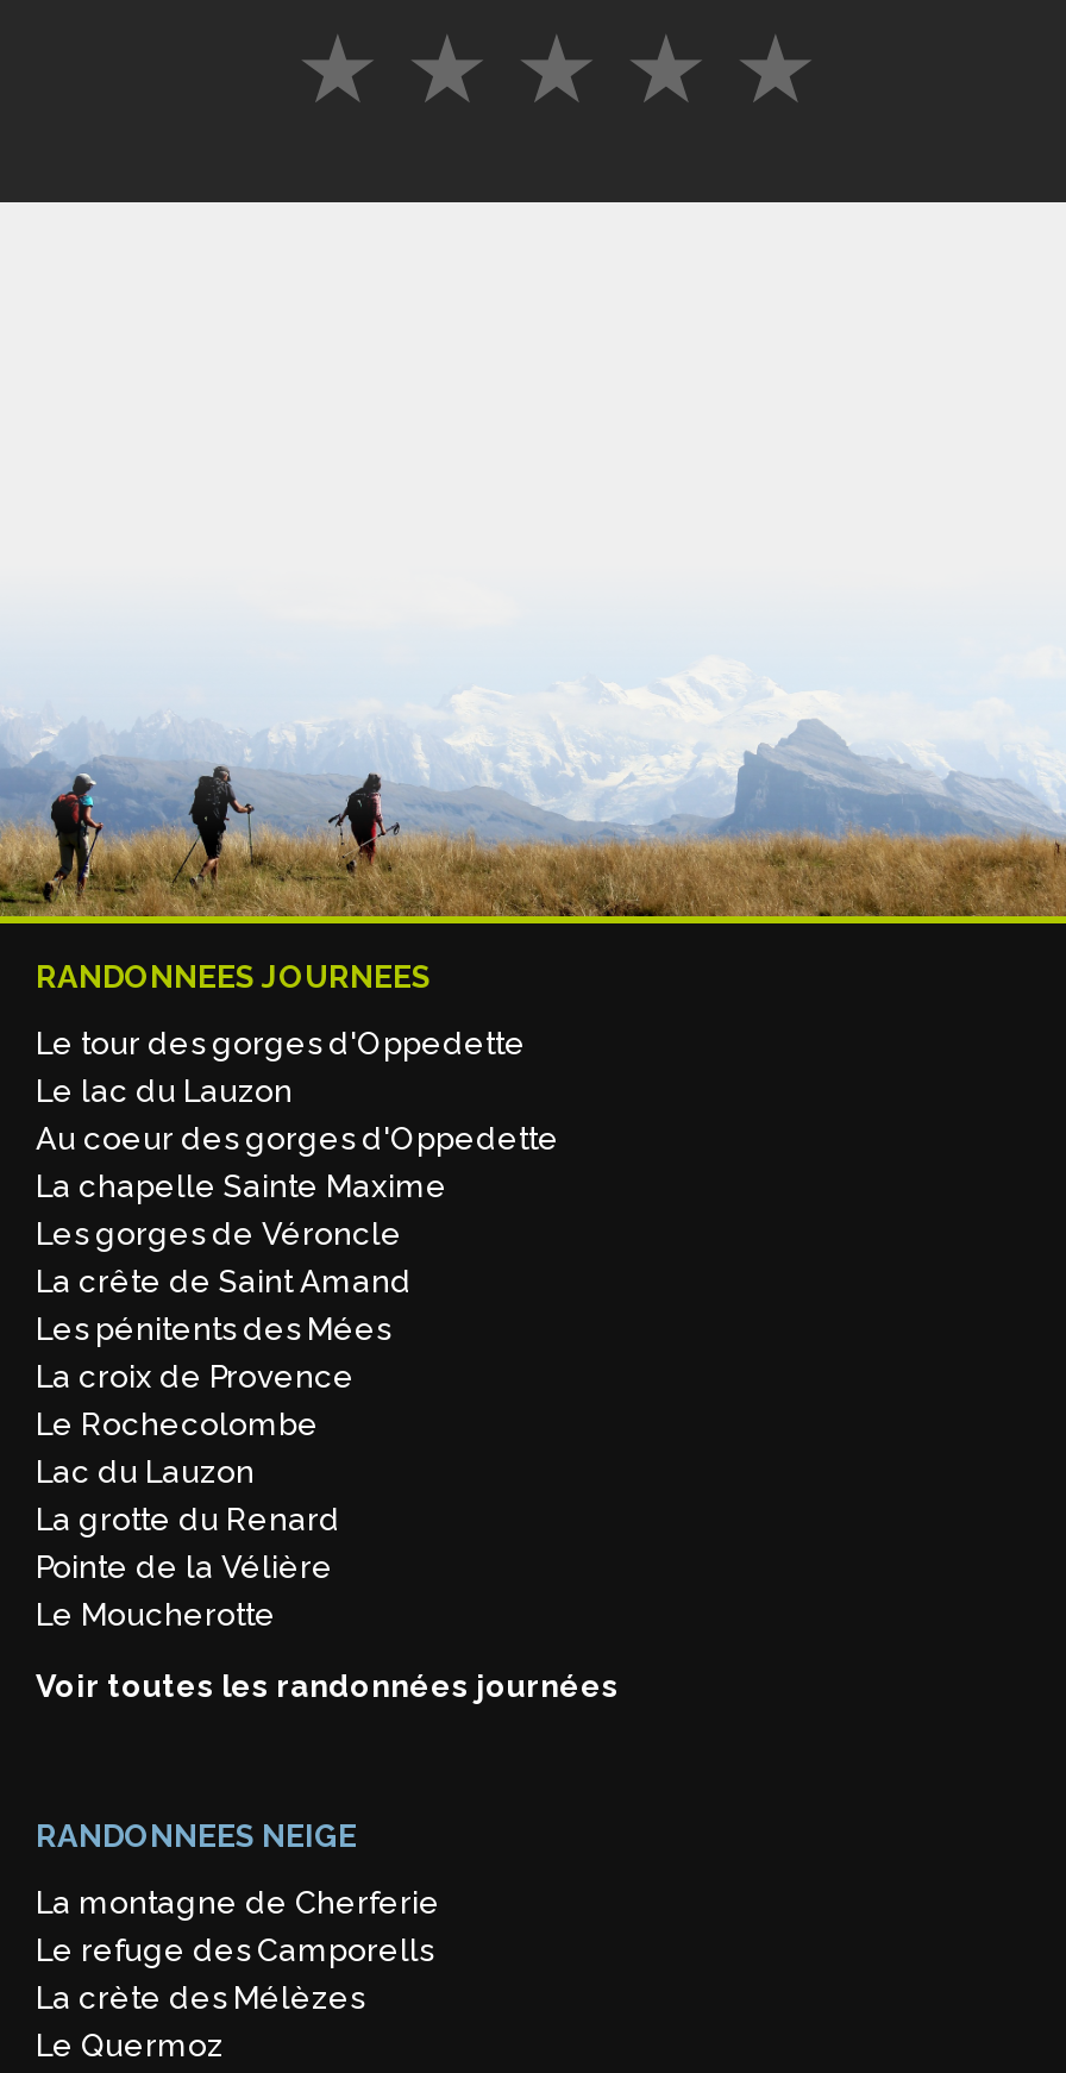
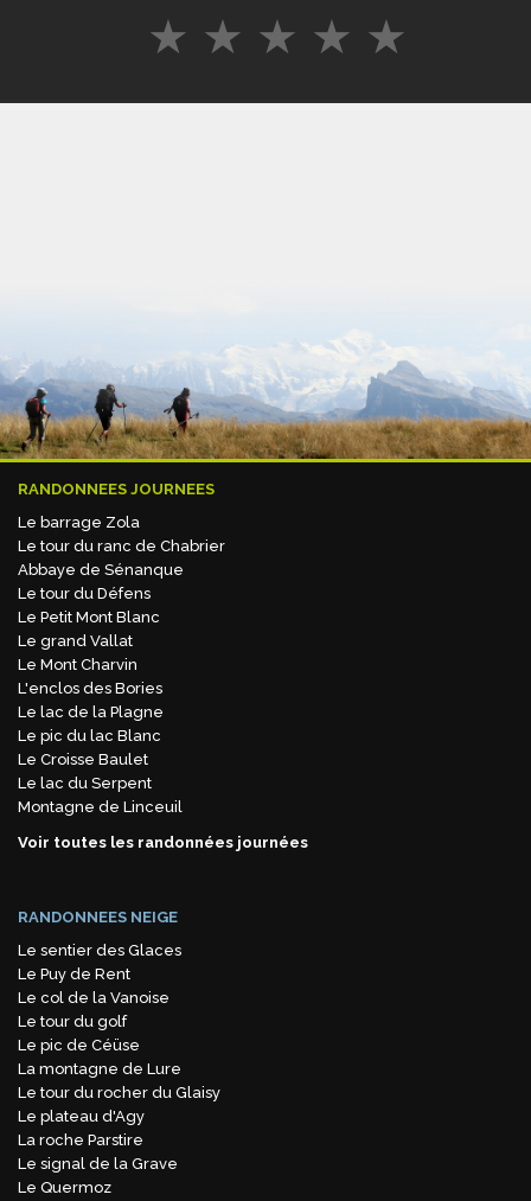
- Le tour des gorges d'Oppedette
- Le lac du Lauzon
- Au coeur des gorges d'Oppedette
- La chapelle Sainte Maxime
- Les gorges de Véroncle
- La crête de Saint Amand
- Les pénitents des Mées
- La croix de Provence
- Le Rochecolombe
- Lac du Lauzon
- La grotte du Renard
- Pointe de la Vélière
- Le Moucherotte
+ Le barrage Zola
+ Le tour du ranc de Chabrier
+ Abbaye de Sénanque
+ Le tour du Défens
+ Le Petit Mont Blanc
+ Le grand Vallat
+ Le Mont Charvin
+ L'enclos des Bories
+ Le lac de la Plagne
+ Le pic du lac Blanc
+ Le Croisse Baulet
+ Le lac du Serpent
+ Montagne de Linceuil

- La montagne de Cherferie
- Le refuge des Camporells
- La crète des Mélèzes
+ Le sentier des Glaces
+ Le Puy de Rent
+ Le col de la Vanoise
+ Le tour du golf
+ Le pic de Céüse
+ La montagne de Lure
+ Le tour du rocher du Glaisy
+ Le plateau d'Agy
+ La roche Parstire
+ Le signal de la Grave
